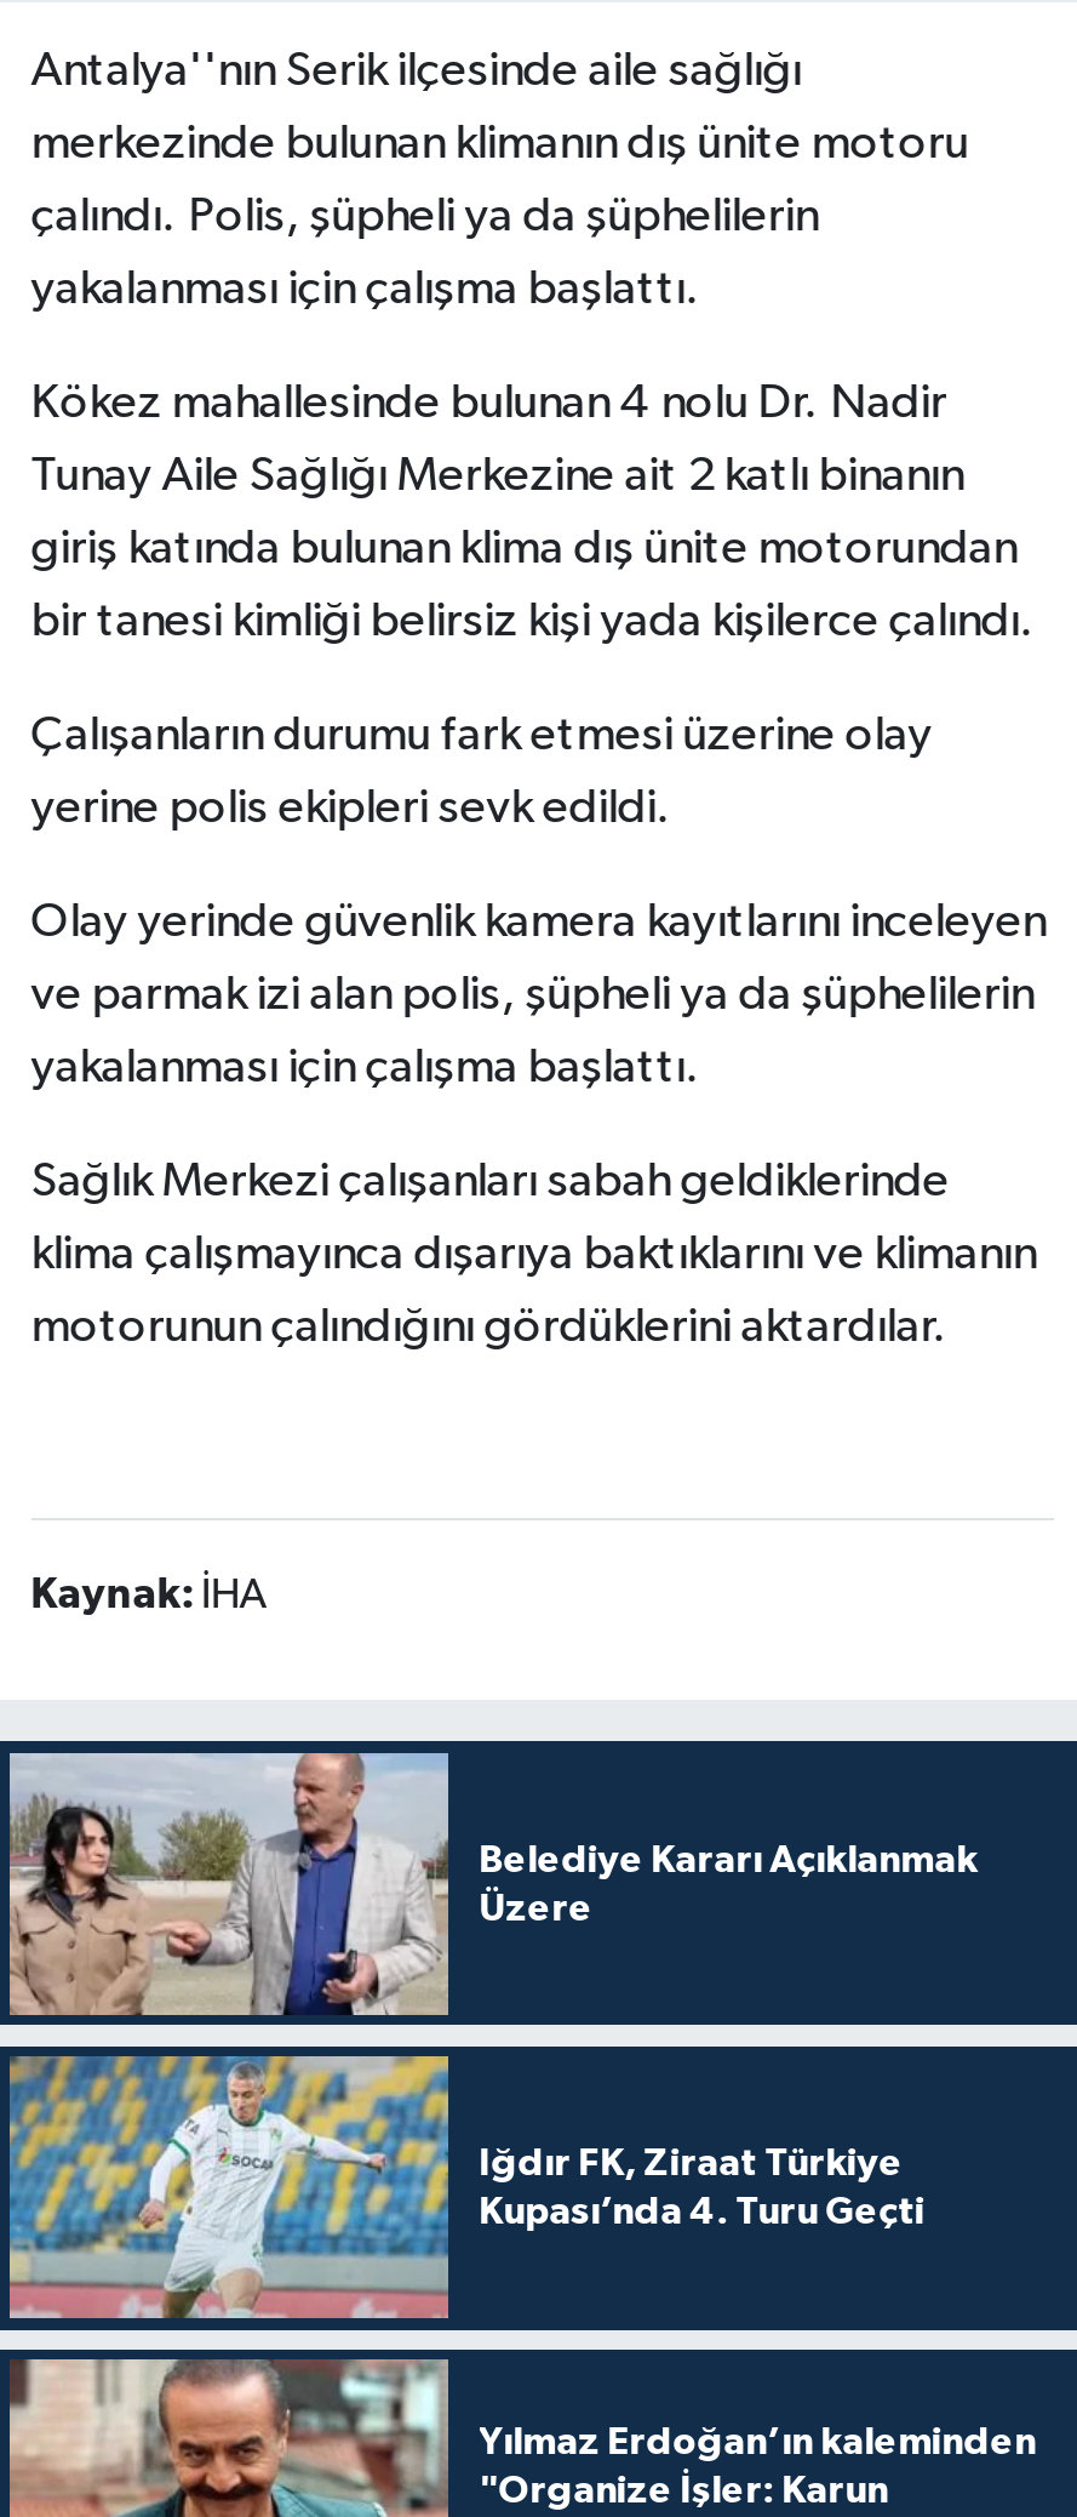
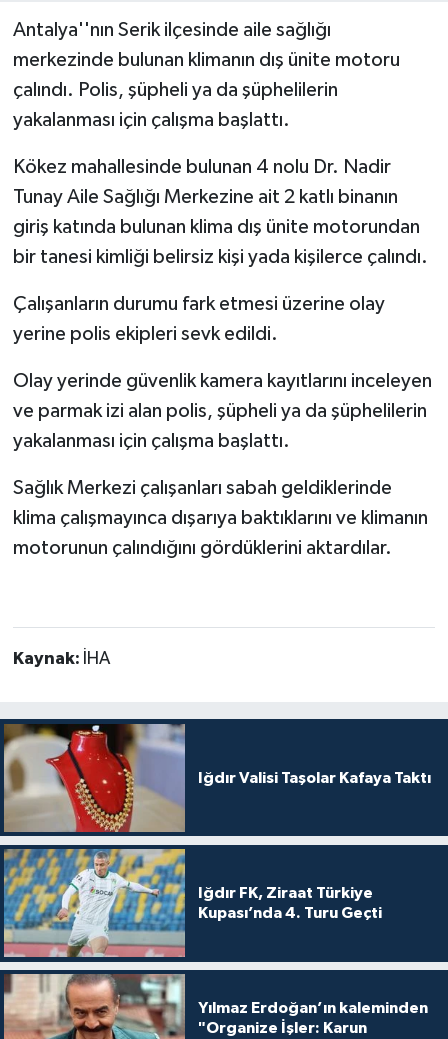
- [image]
- Belediye Kararı Açıklanmak
- Üzere
+ [image]
+ Iğdır Valisi Taşolar Kafaya Taktı
